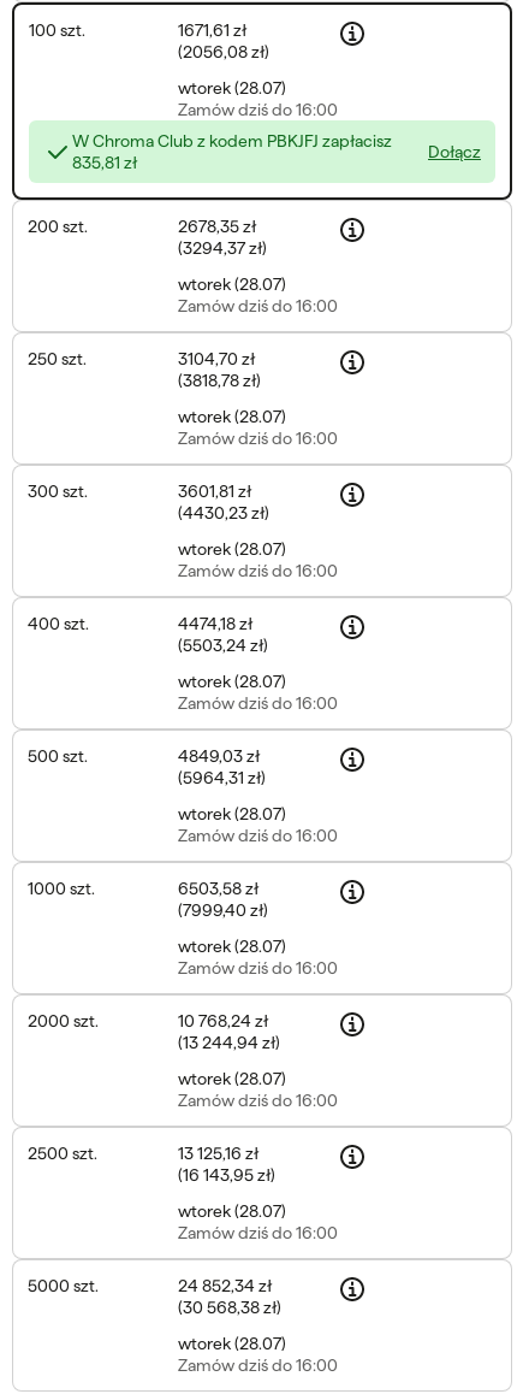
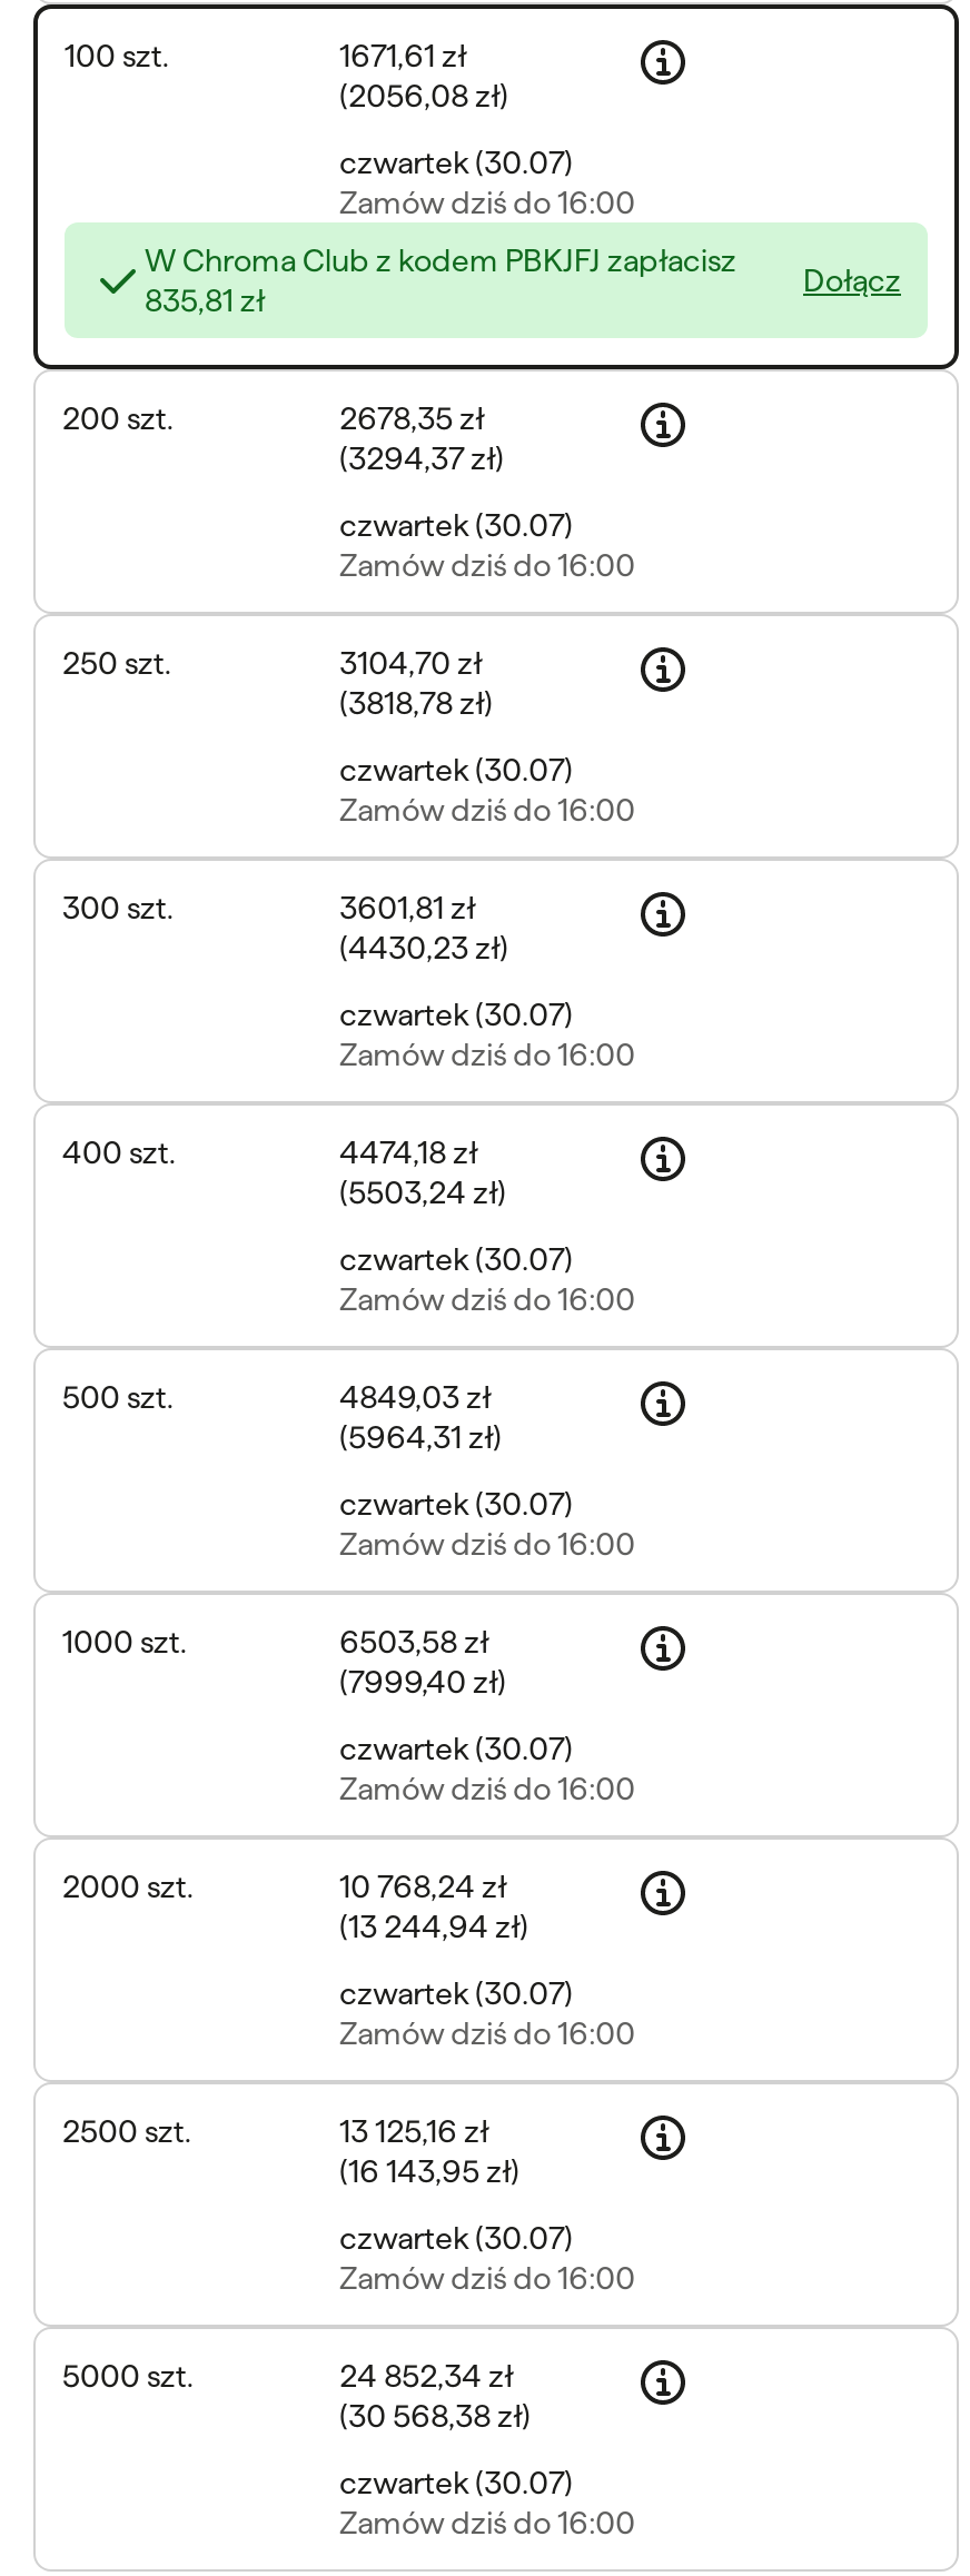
- wtorek (28.07)
+ czwartek (30.07)

- wtorek (28.07)
+ czwartek (30.07)

- wtorek (28.07)
+ czwartek (30.07)

- wtorek (28.07)
+ czwartek (30.07)

- wtorek (28.07)
+ czwartek (30.07)

- wtorek (28.07)
+ czwartek (30.07)

- wtorek (28.07)
+ czwartek (30.07)

- wtorek (28.07)
+ czwartek (30.07)

- wtorek (28.07)
+ czwartek (30.07)

- wtorek (28.07)
+ czwartek (30.07)
